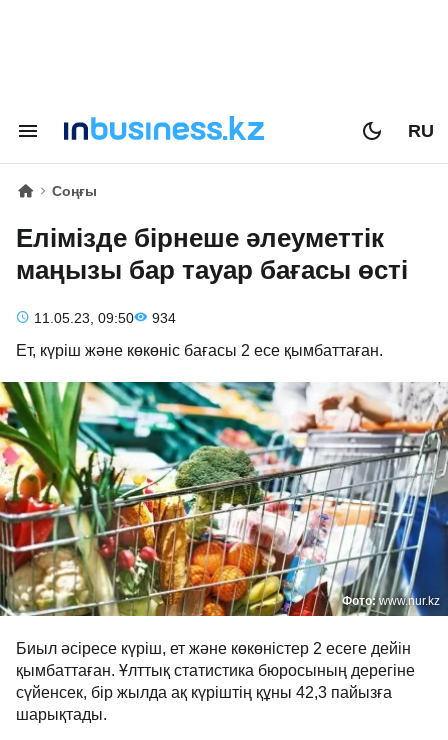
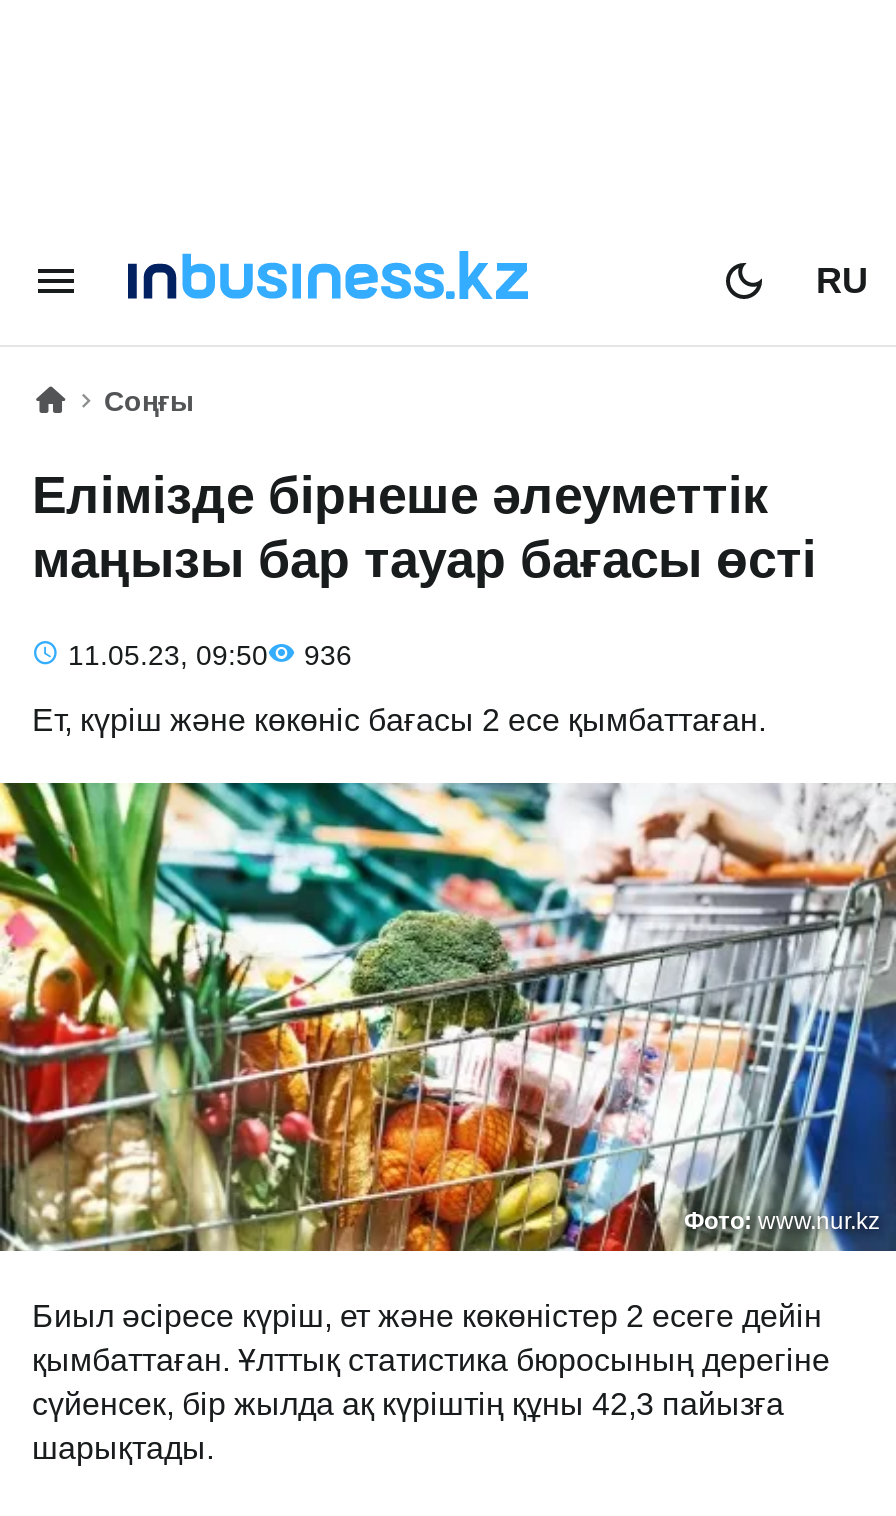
- 11.05.23, 09:50 934
+ 11.05.23, 09:50 936
